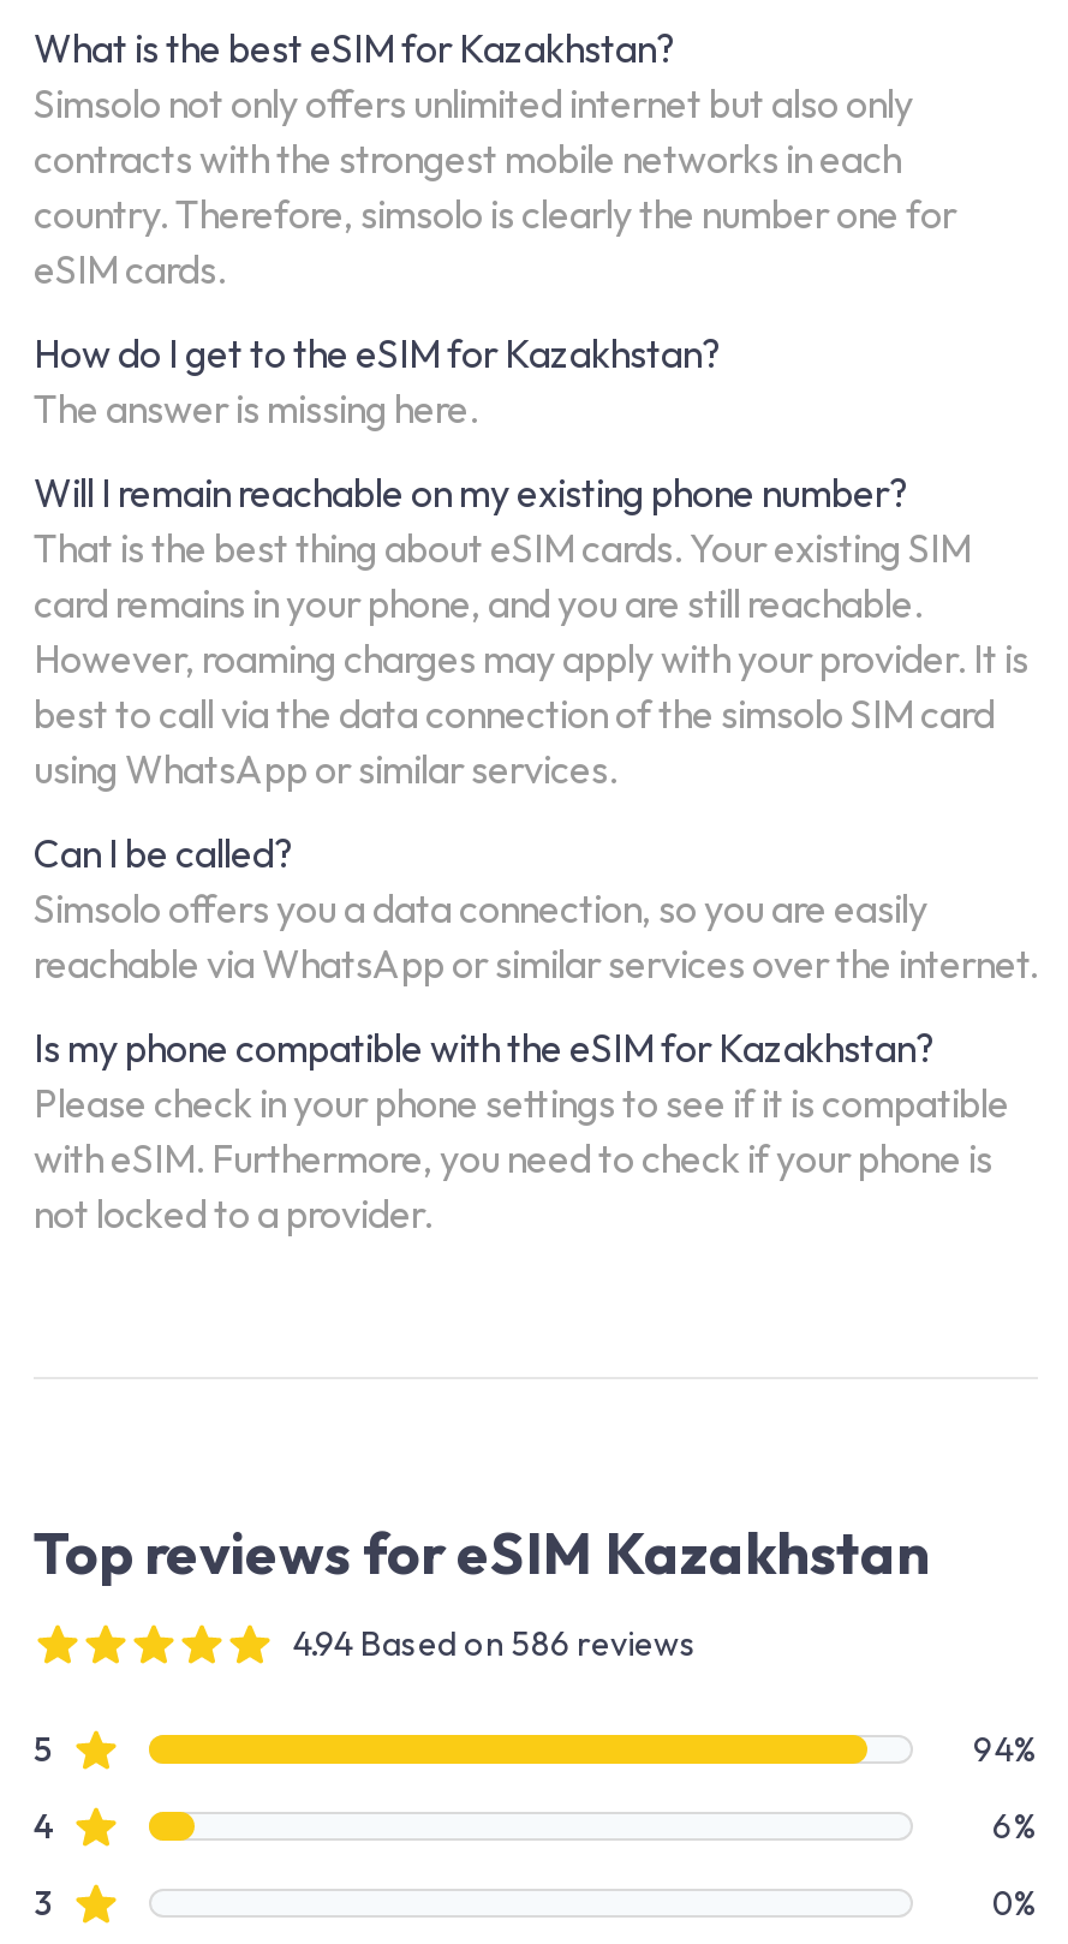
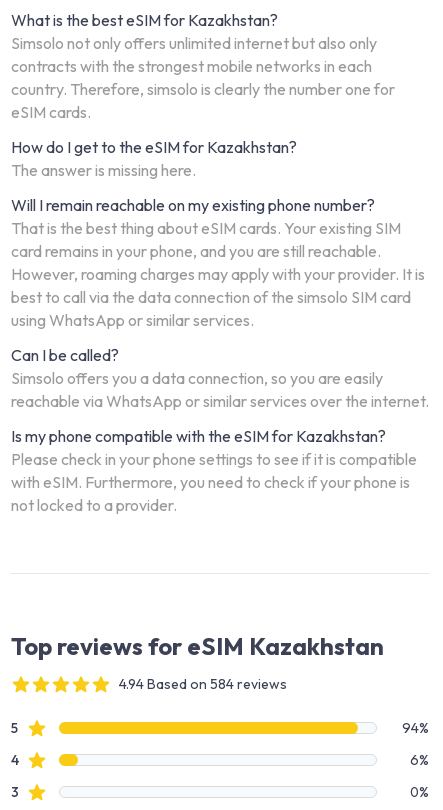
- 4.94 Based on 586 reviews
+ 4.94 Based on 584 reviews
